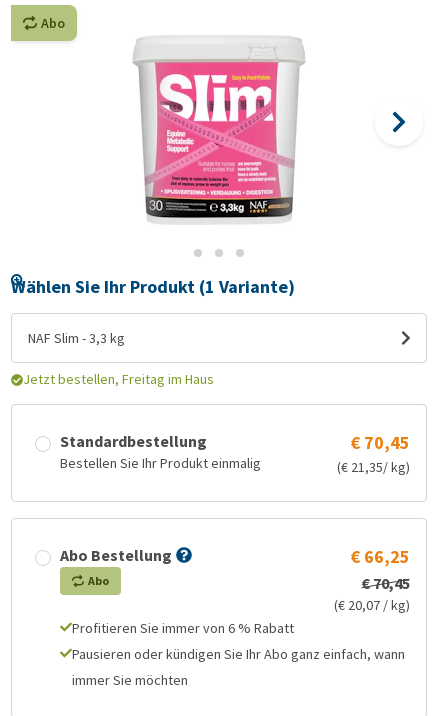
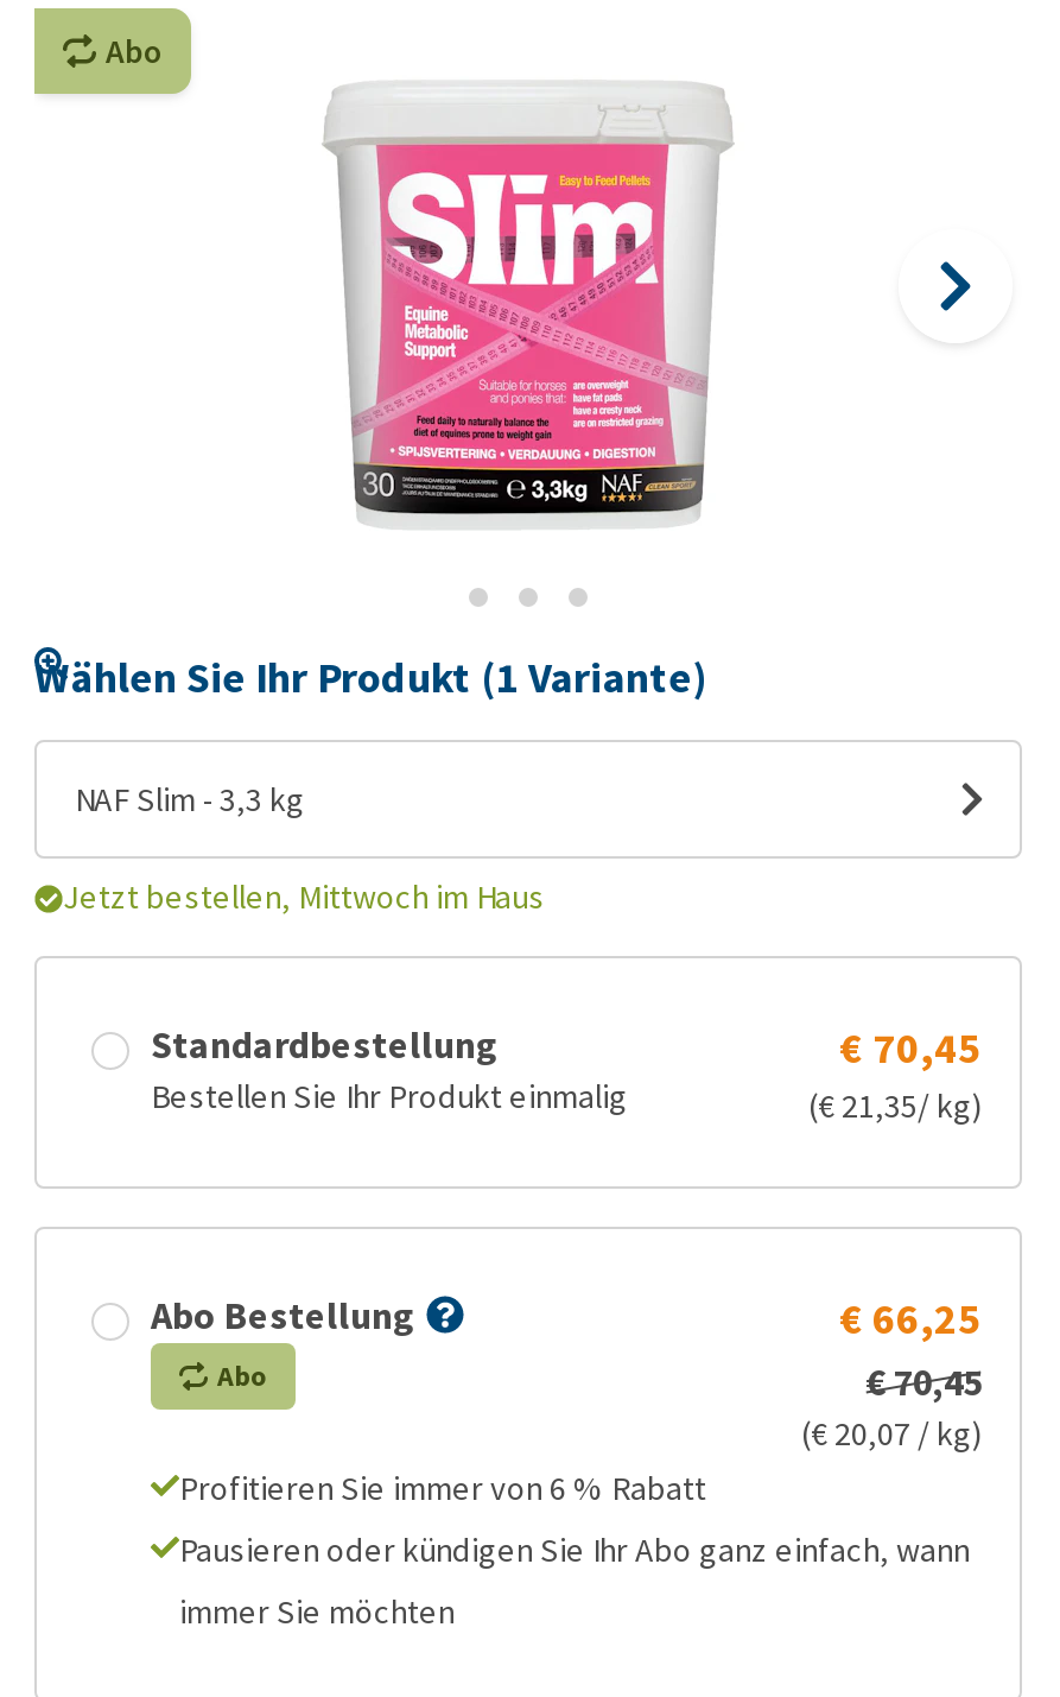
- Jetzt bestellen, Freitag im Haus
+ Jetzt bestellen, Mittwoch im Haus
